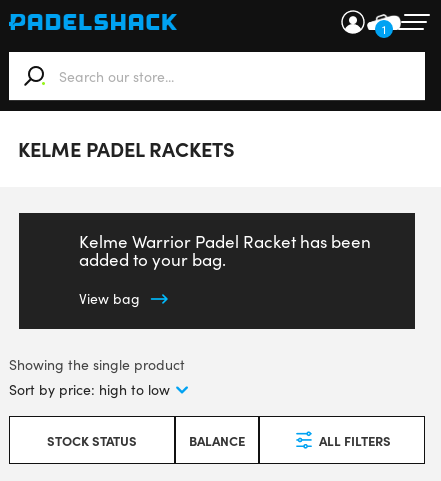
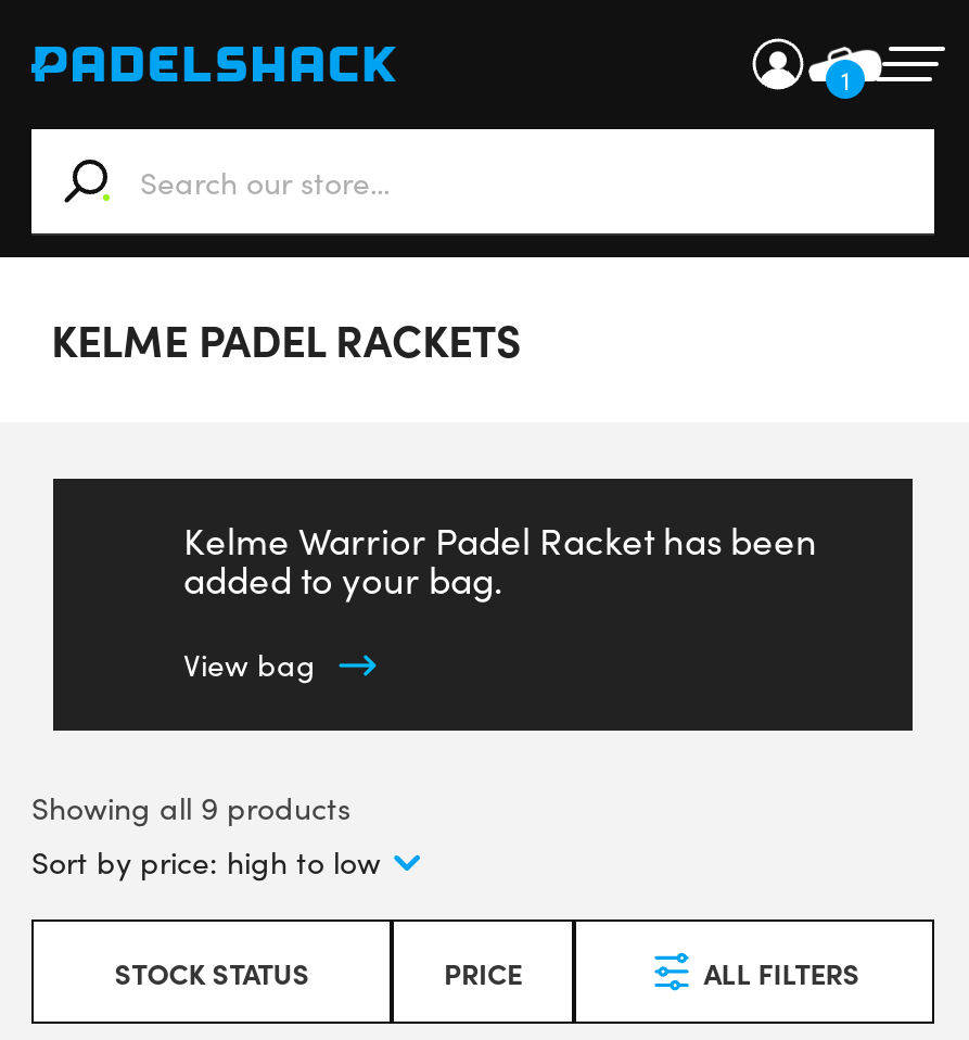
- Showing the single product
+ Showing all 9 products

- BALANCE
+ PRICE
